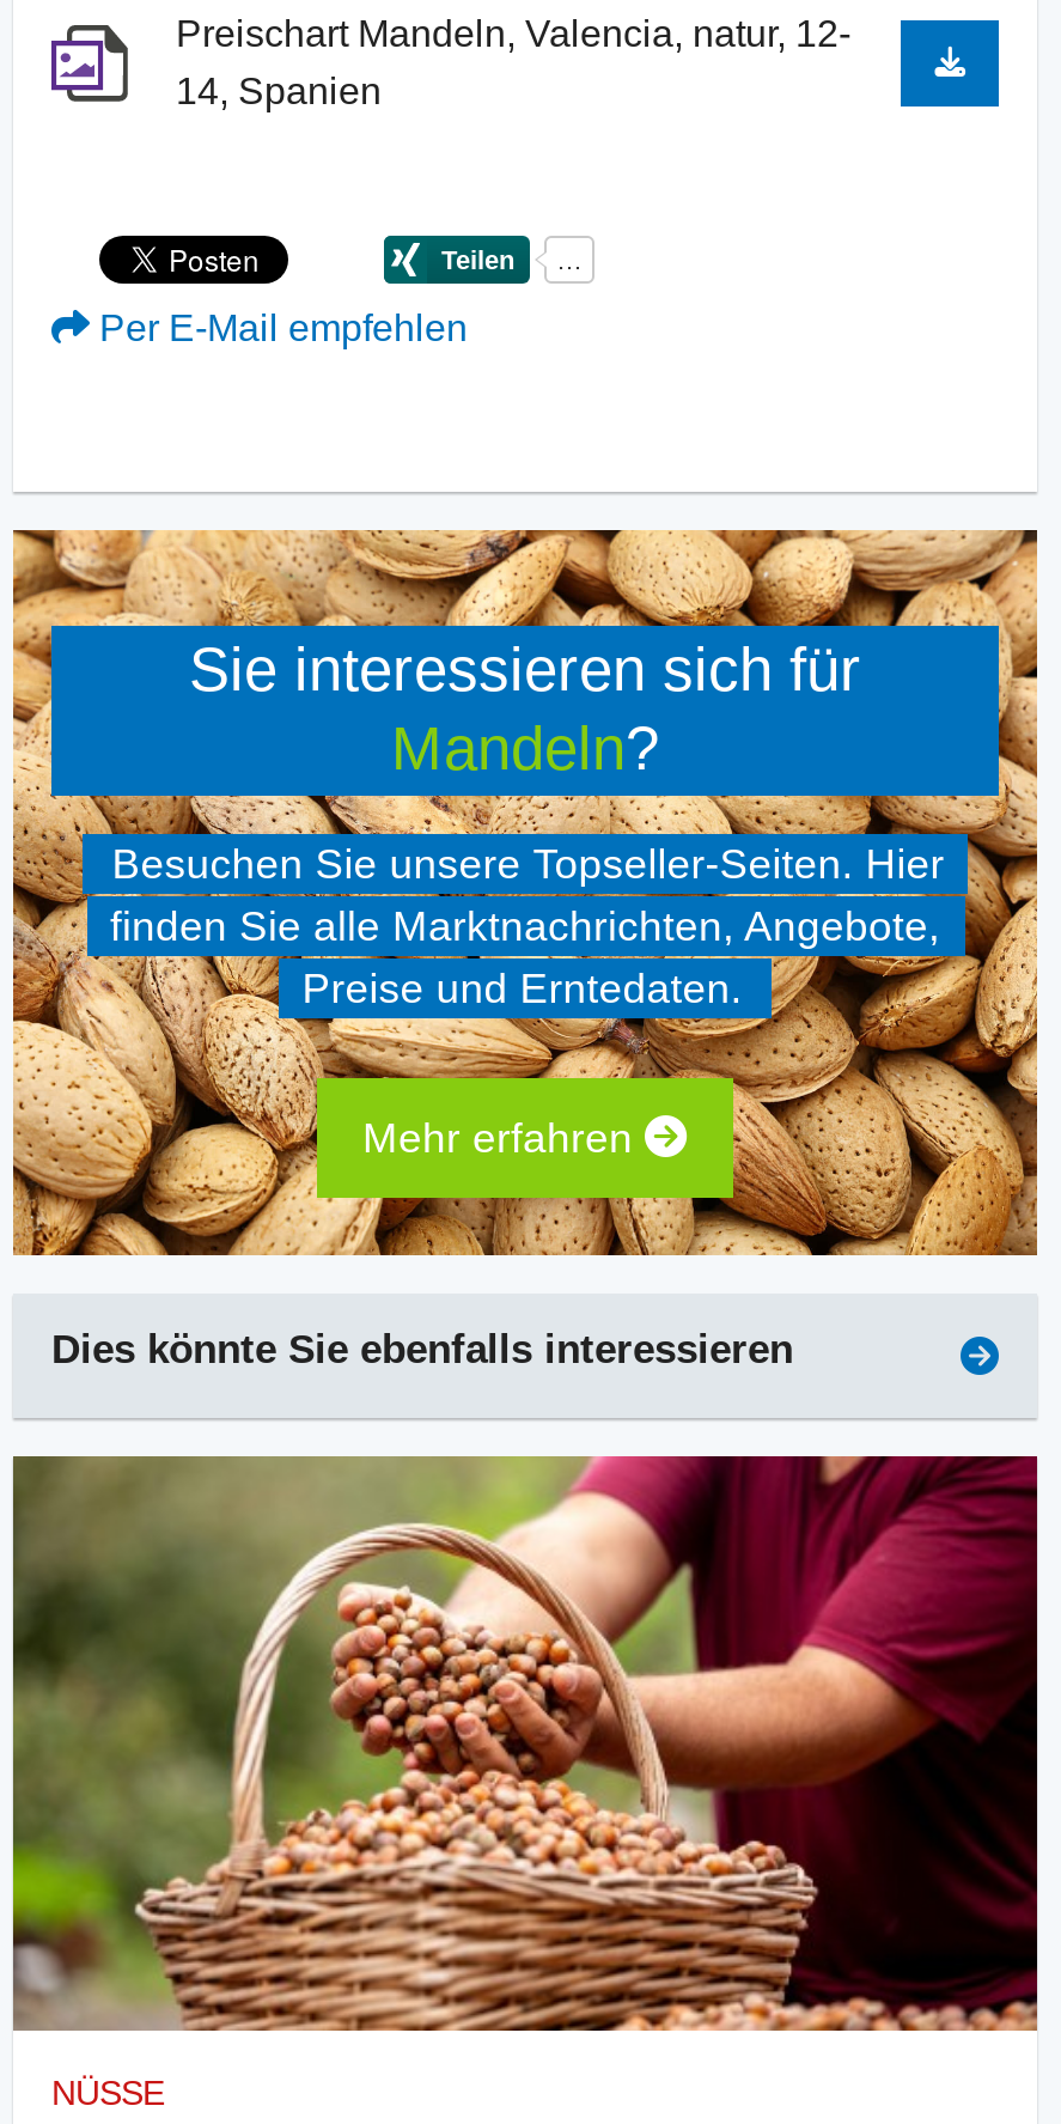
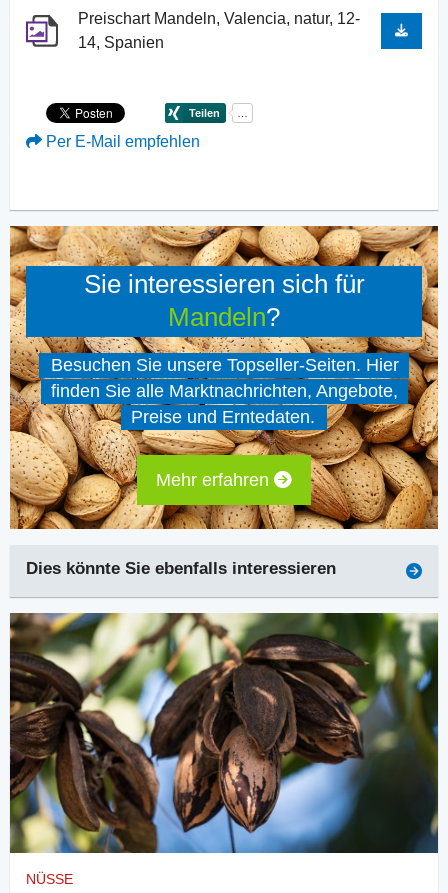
- [image]
+ [image]
